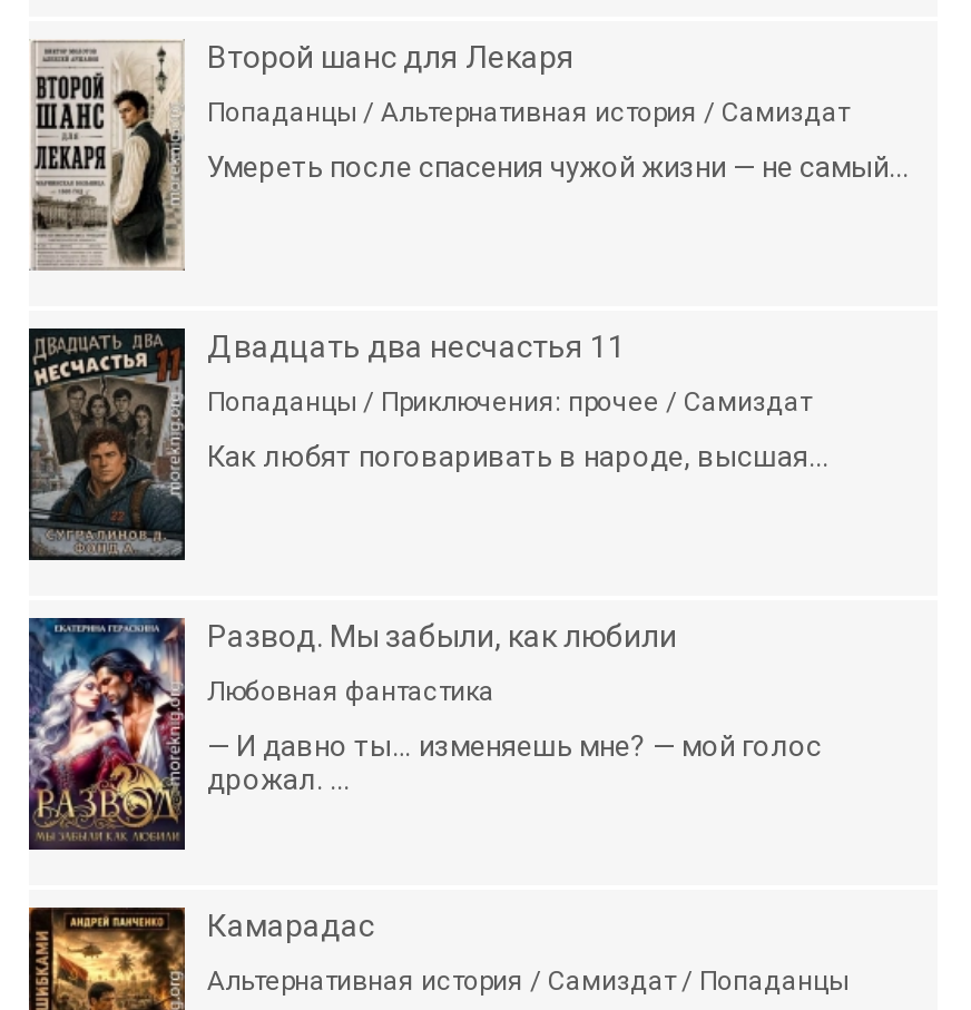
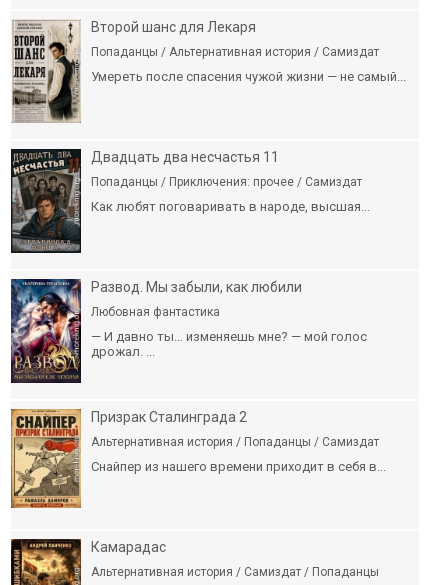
+ [image]
+ Призрак Сталинграда 2
+ Альтернативная история / Попаданцы / Самиздат
+ Снайпер из нашего времени приходит в себя в...
